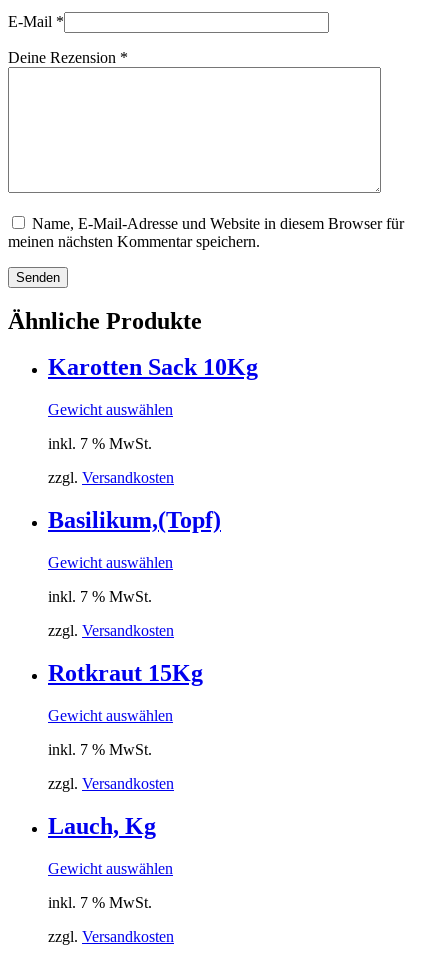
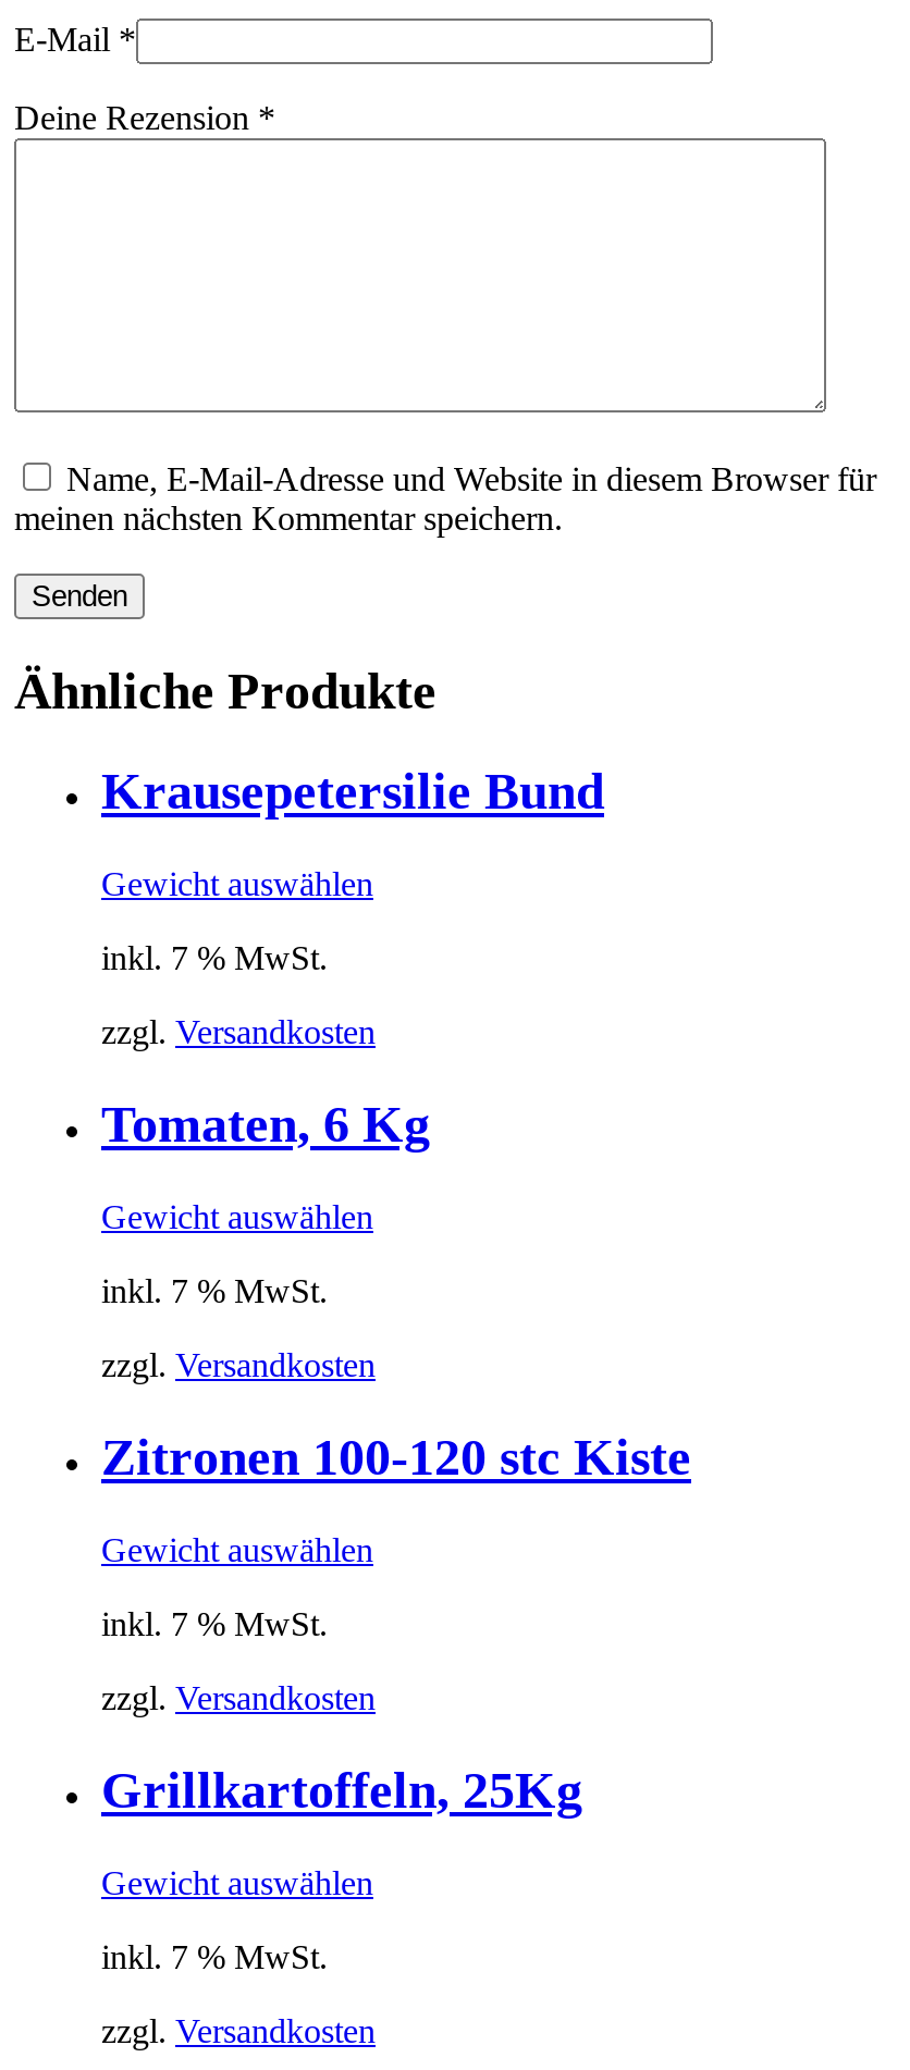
- Karotten Sack 10Kg
+ Krausepetersilie Bund

- Basilikum,(Topf)
+ Tomaten, 6 Kg

- Rotkraut 15Kg
+ Zitronen 100-120 stc Kiste

- Lauch, Kg
+ Grillkartoffeln, 25Kg
